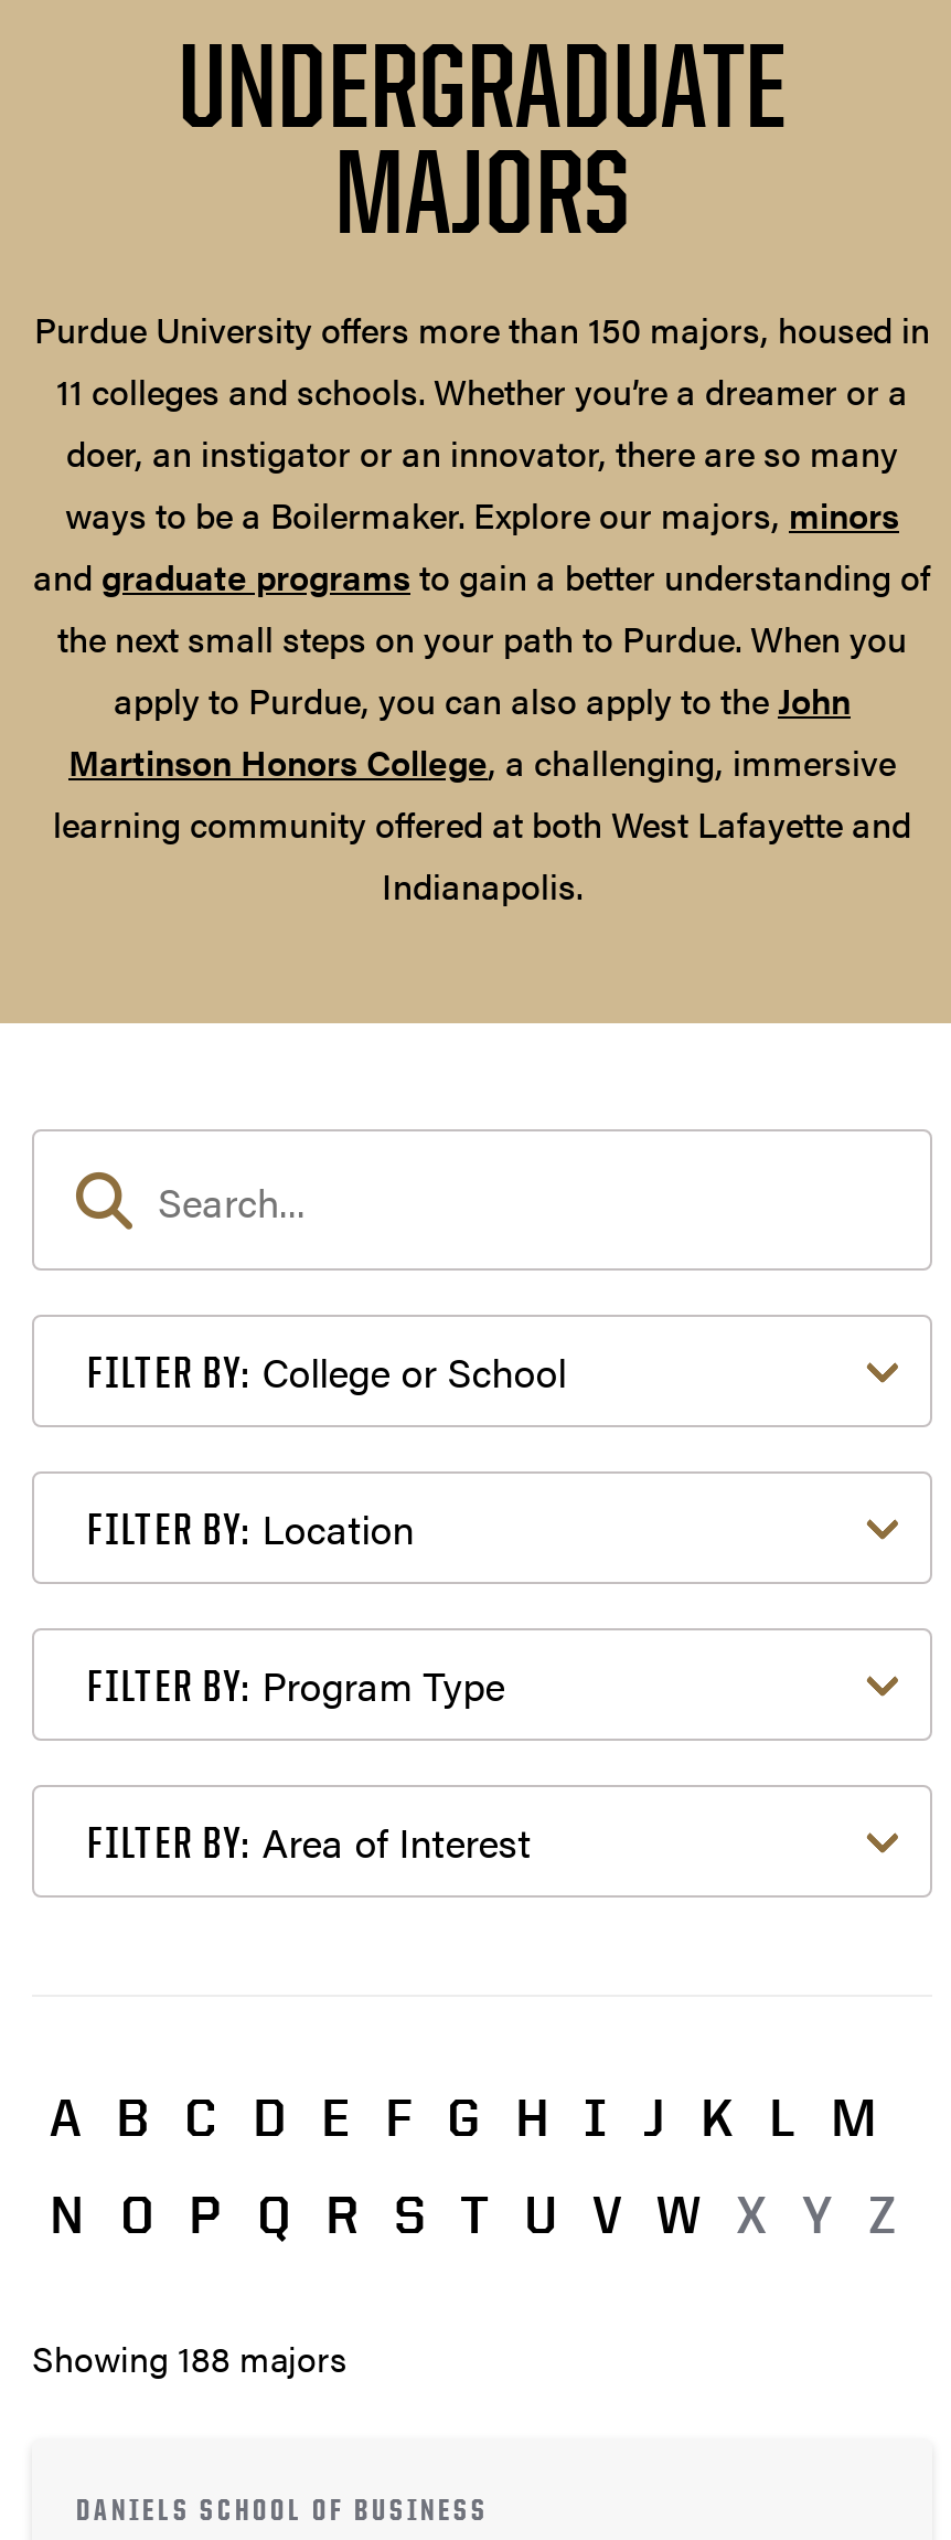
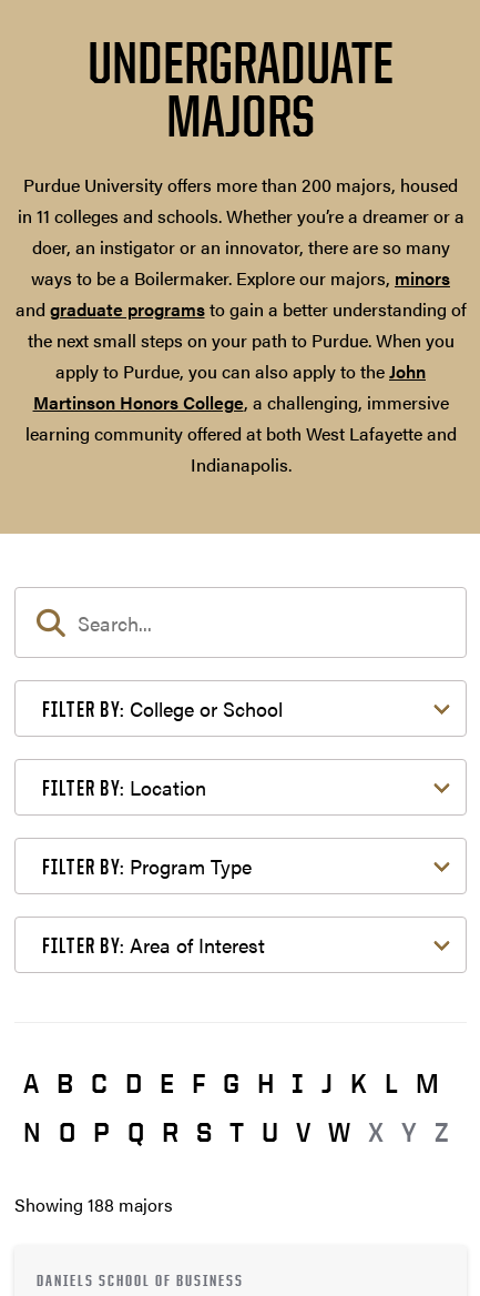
- Purdue University offers more than 150 majors, housed in
- 11 colleges and schools. Whether you’re a dreamer or a
+ Purdue University offers more than 200 majors, housed
+ in 11 colleges and schools. Whether you’re a dreamer or a
